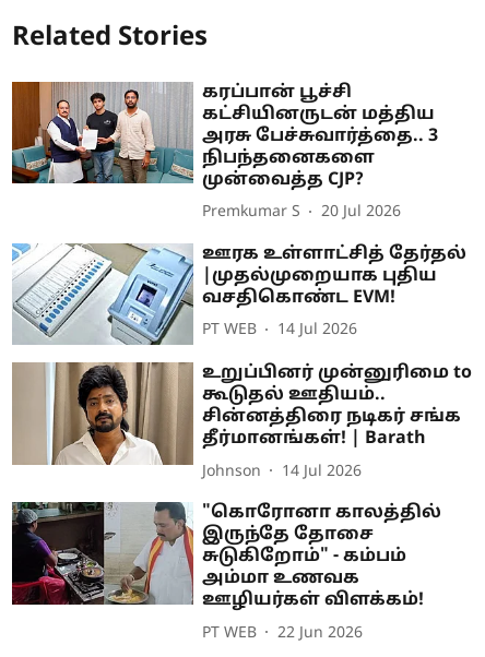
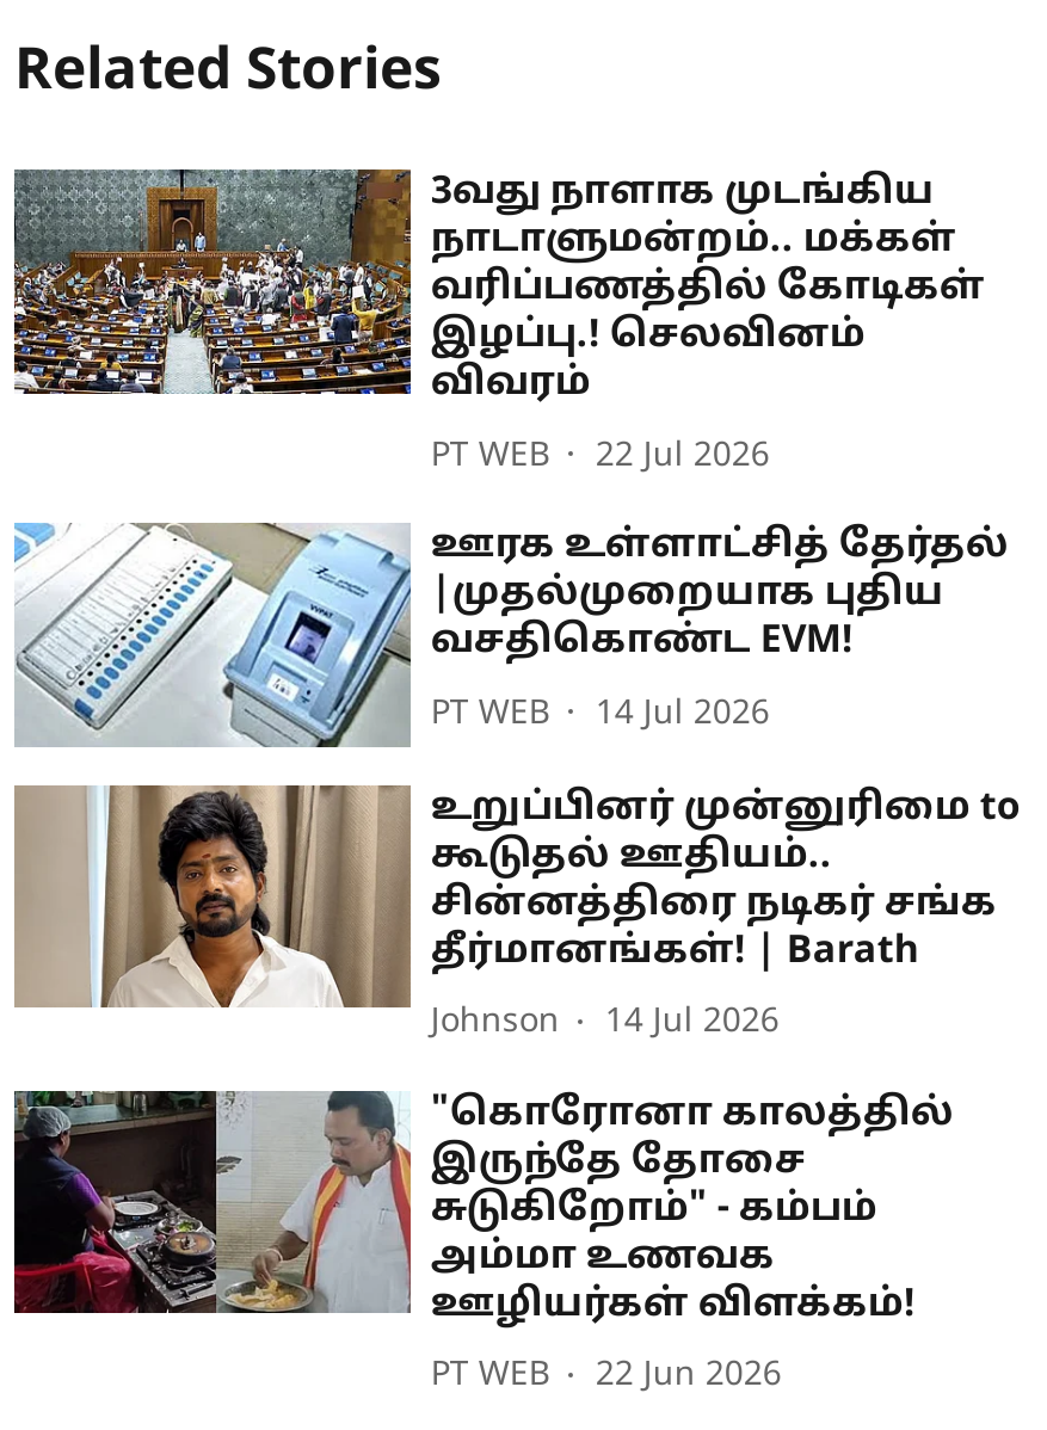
- [image]
- கரப்பான் பூச்சி
- கட்சியினருடன் மத்திய
- அரசு பேச்சுவார்த்தை.. 3
- நிபந்தனைகளை
- முன்வைத்த CJP?
+ [image]
+ 3வது நாளாக முடங்கிய
+ நாடாளுமன்றம்.. மக்கள்
+ வரிப்பணத்தில் கோடிகள்
+ இழப்பு.! செலவினம்
+ விவரம்

- Premkumar S
- 20 Jul 2026
+ PT WEB
+ 22 Jul 2026
